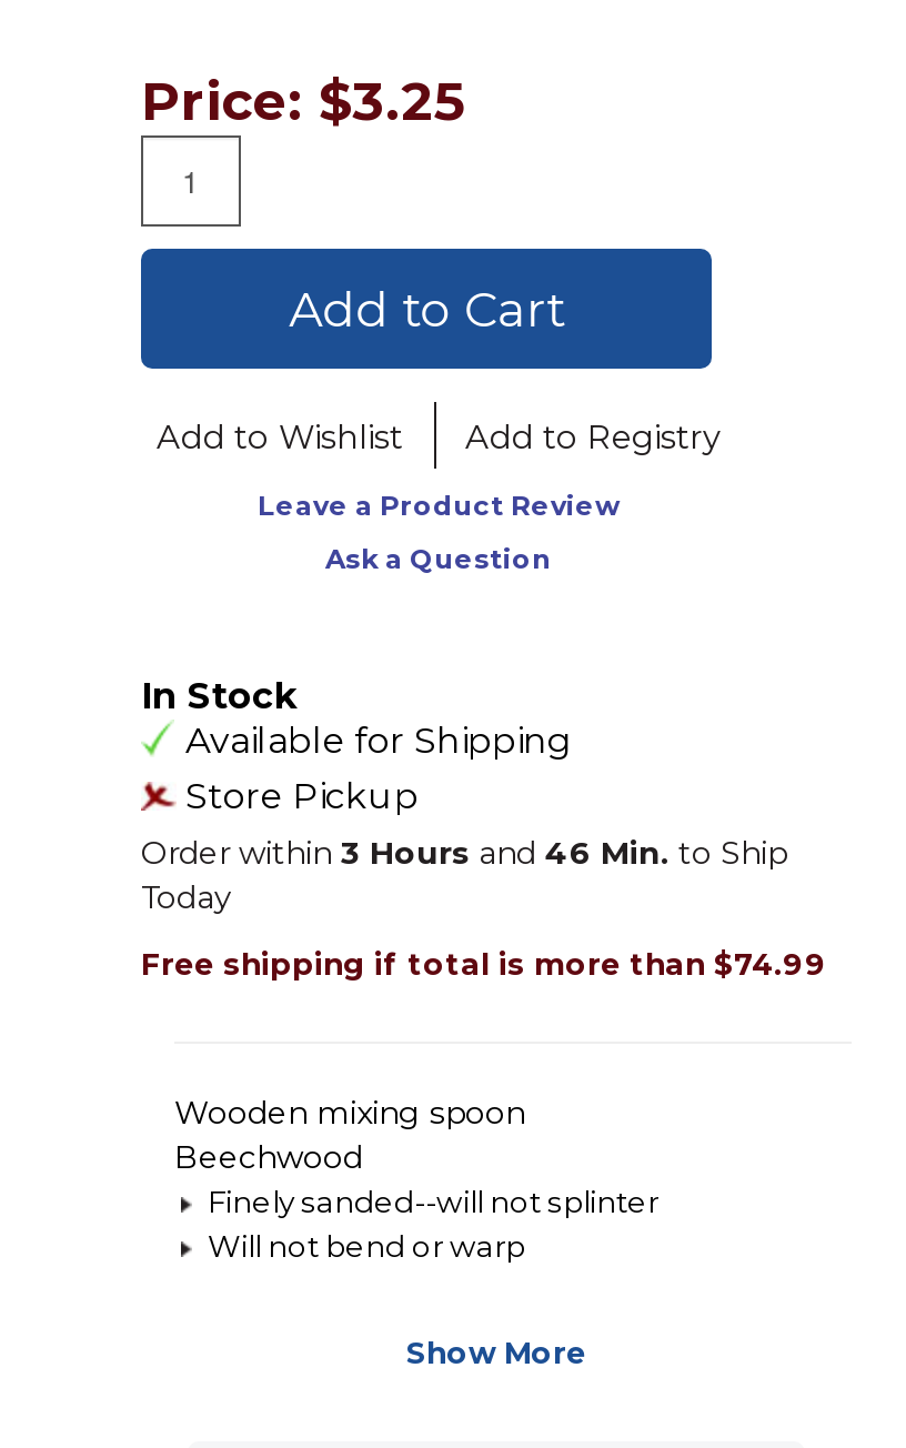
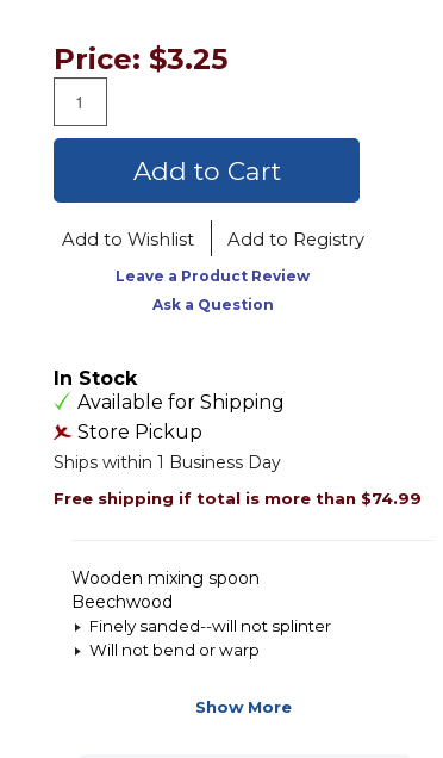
- Order within 3 Hours and 46 Min. to Ship
- Today
+ Ships within 1 Business Day
